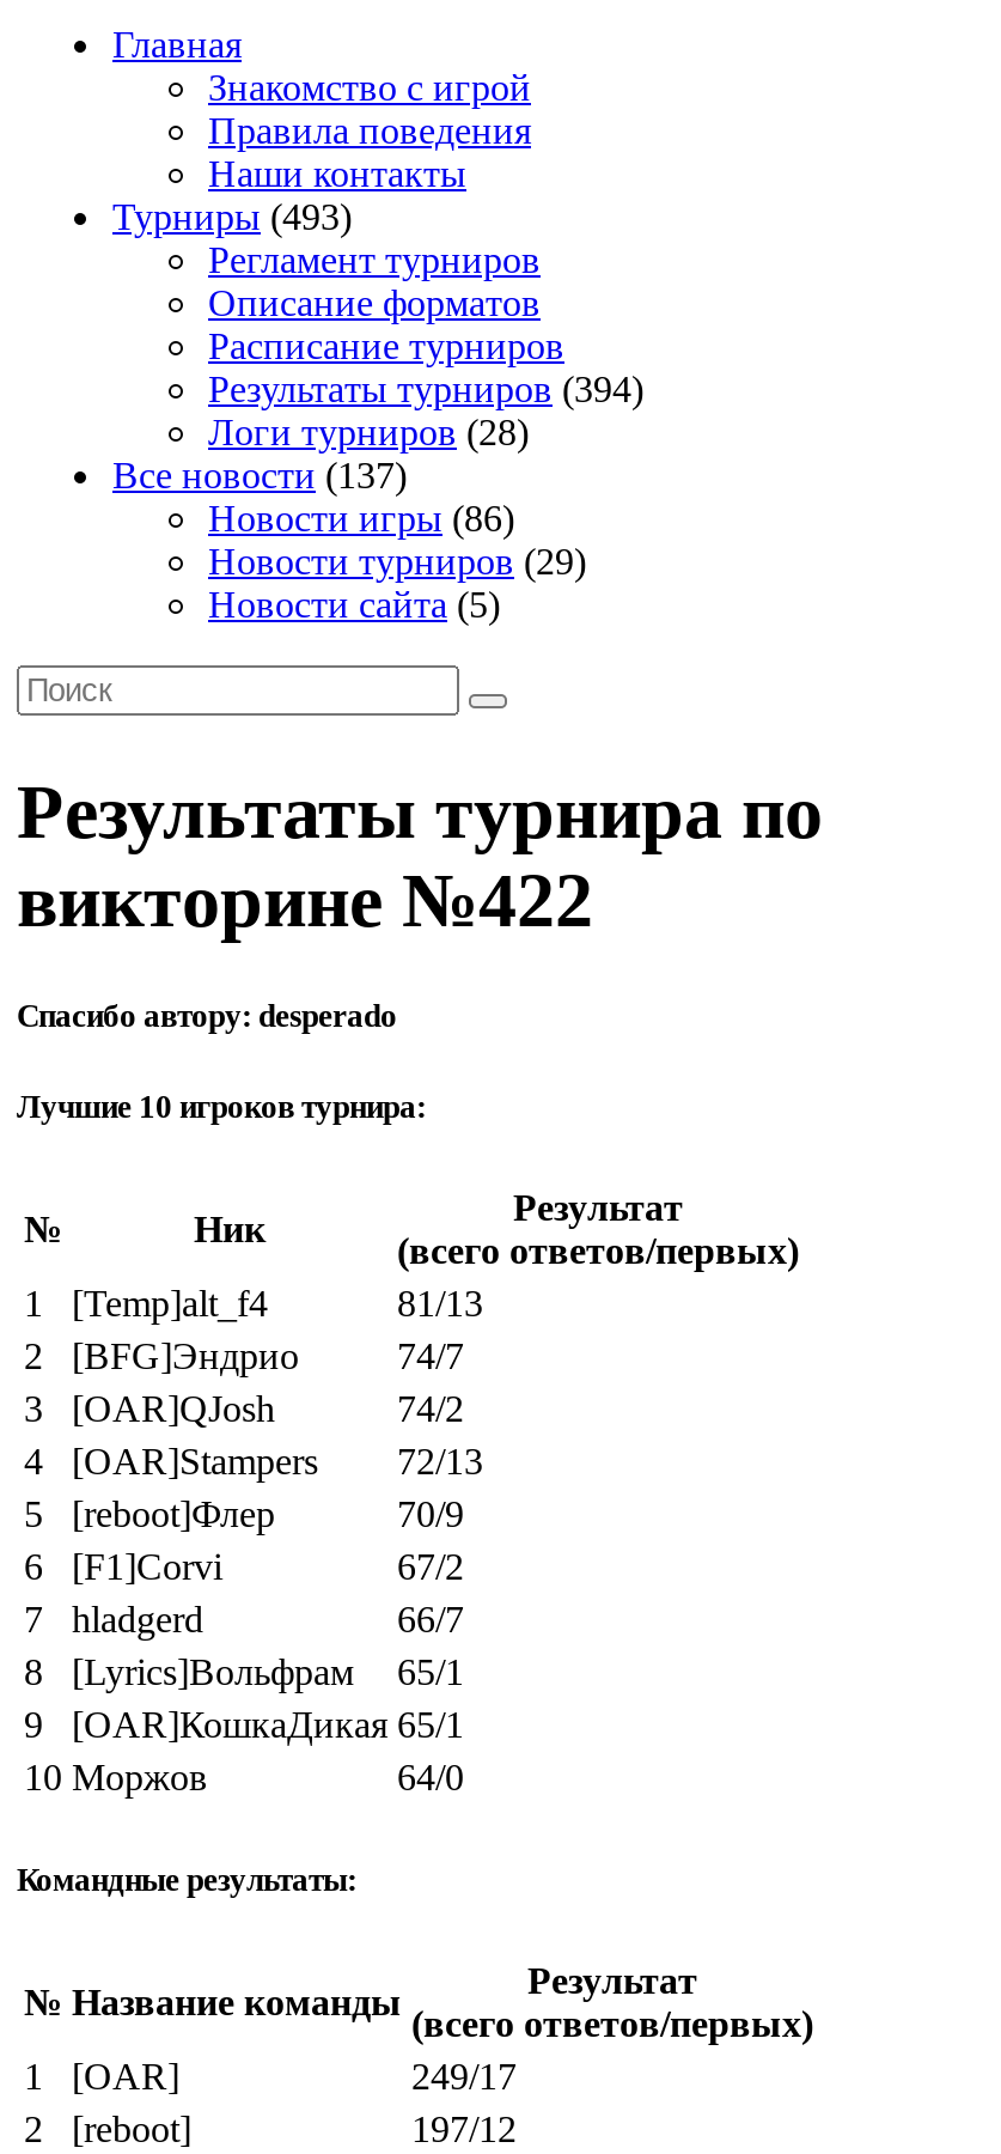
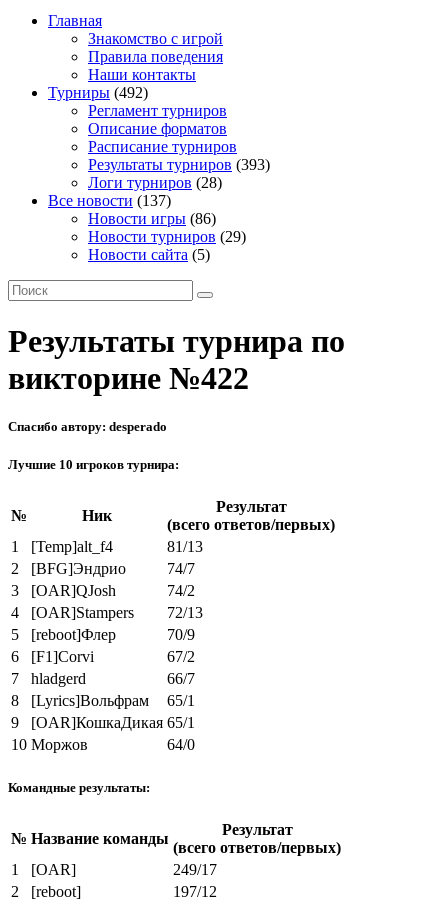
- Турниры (493)
+ Турниры (492)

- Результаты турниров (394)
+ Результаты турниров (393)
